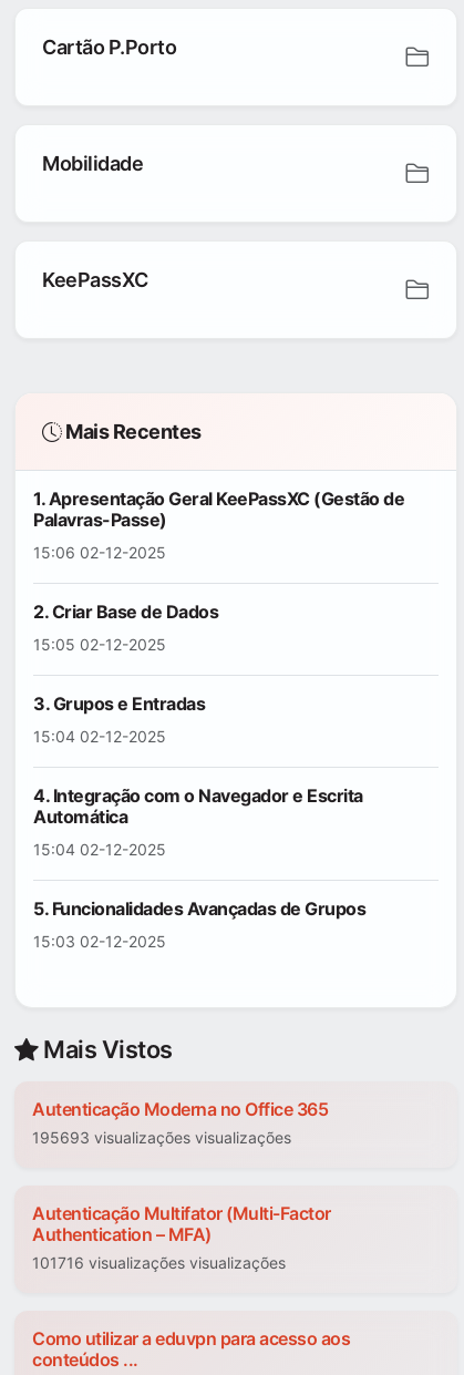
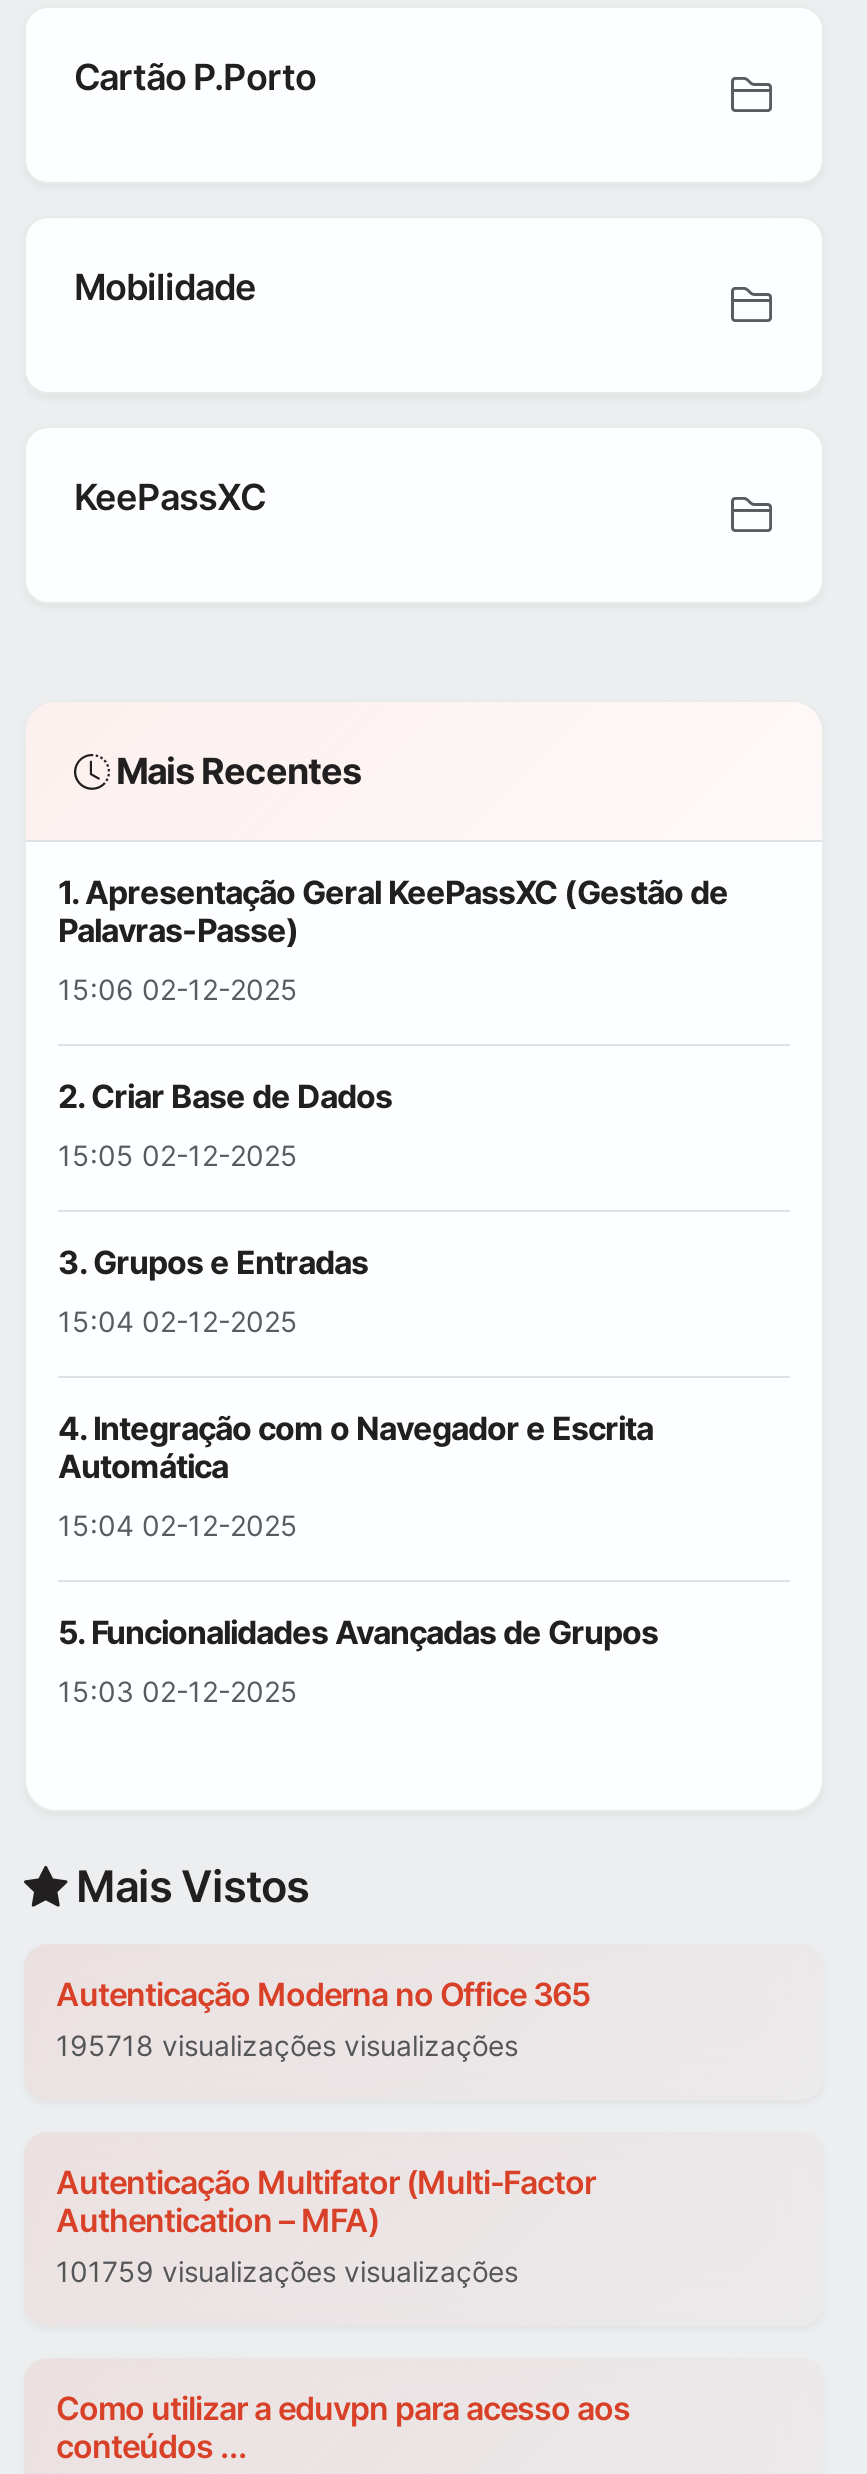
- 195693 visualizações visualizações
+ 195718 visualizações visualizações

- 101716 visualizações visualizações
+ 101759 visualizações visualizações
